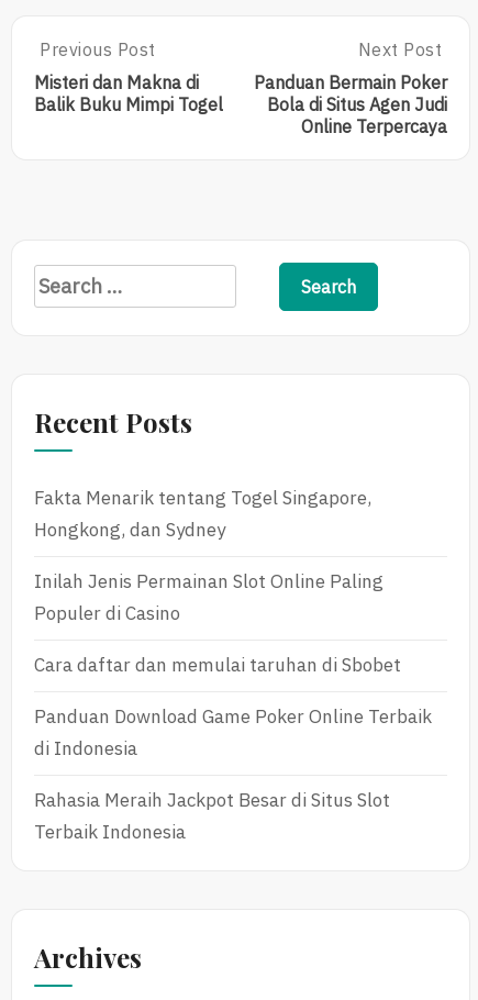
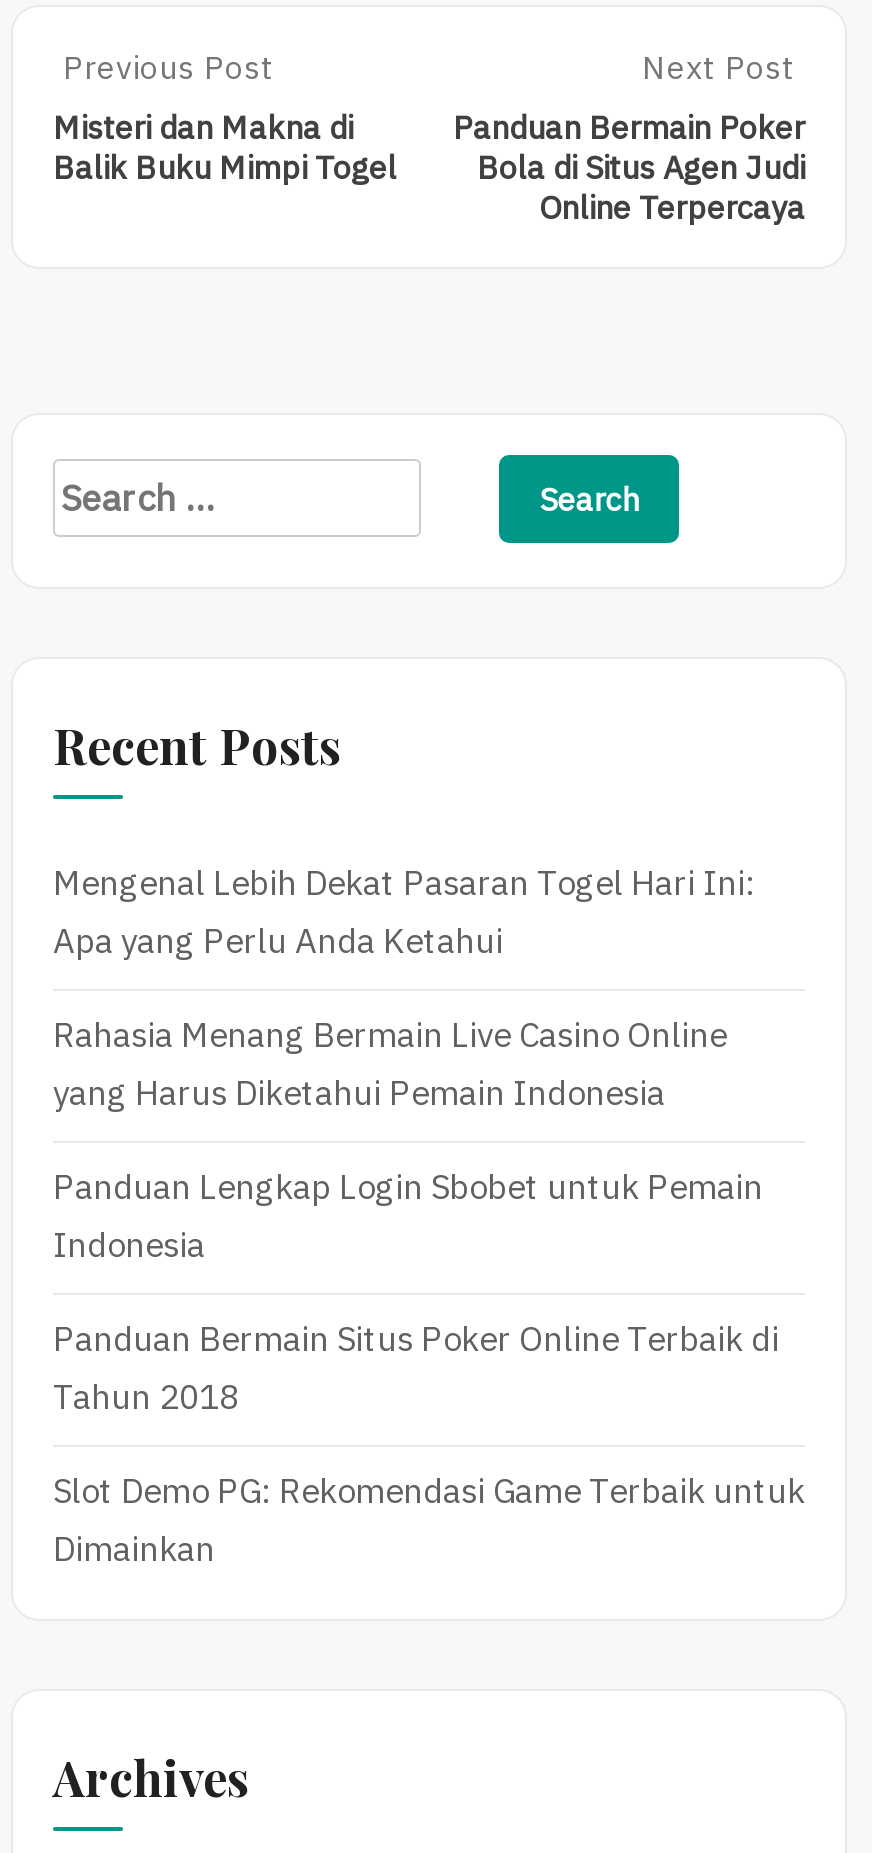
- Fakta Menarik tentang Togel Singapore,
- Hongkong, dan Sydney
+ Mengenal Lebih Dekat Pasaran Togel Hari Ini:
+ Apa yang Perlu Anda Ketahui

- Inilah Jenis Permainan Slot Online Paling
- Populer di Casino
+ Rahasia Menang Bermain Live Casino Online
+ yang Harus Diketahui Pemain Indonesia

- Cara daftar dan memulai taruhan di Sbobet
+ Panduan Lengkap Login Sbobet untuk Pemain
+ Indonesia

- Panduan Download Game Poker Online Terbaik
- di Indonesia
+ Panduan Bermain Situs Poker Online Terbaik di
+ Tahun 2018

- Rahasia Meraih Jackpot Besar di Situs Slot
- Terbaik Indonesia
+ Slot Demo PG: Rekomendasi Game Terbaik untuk
+ Dimainkan
